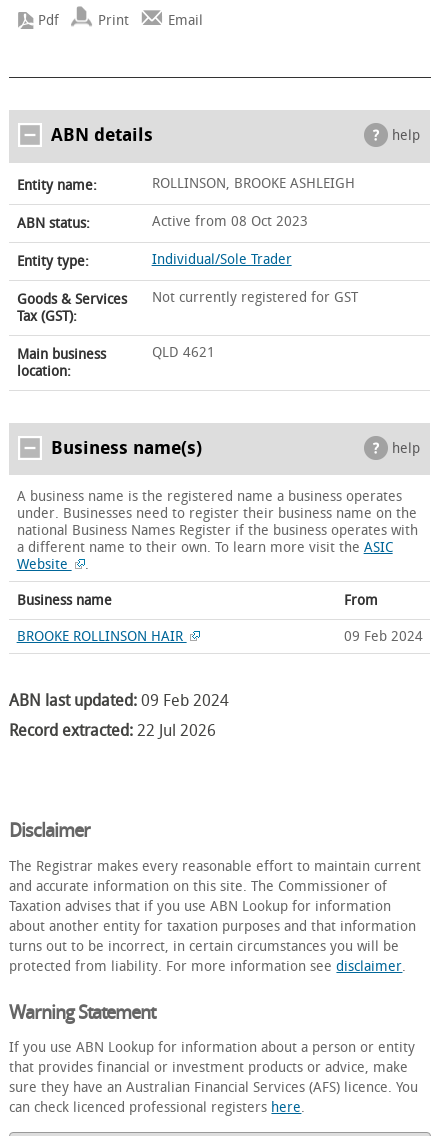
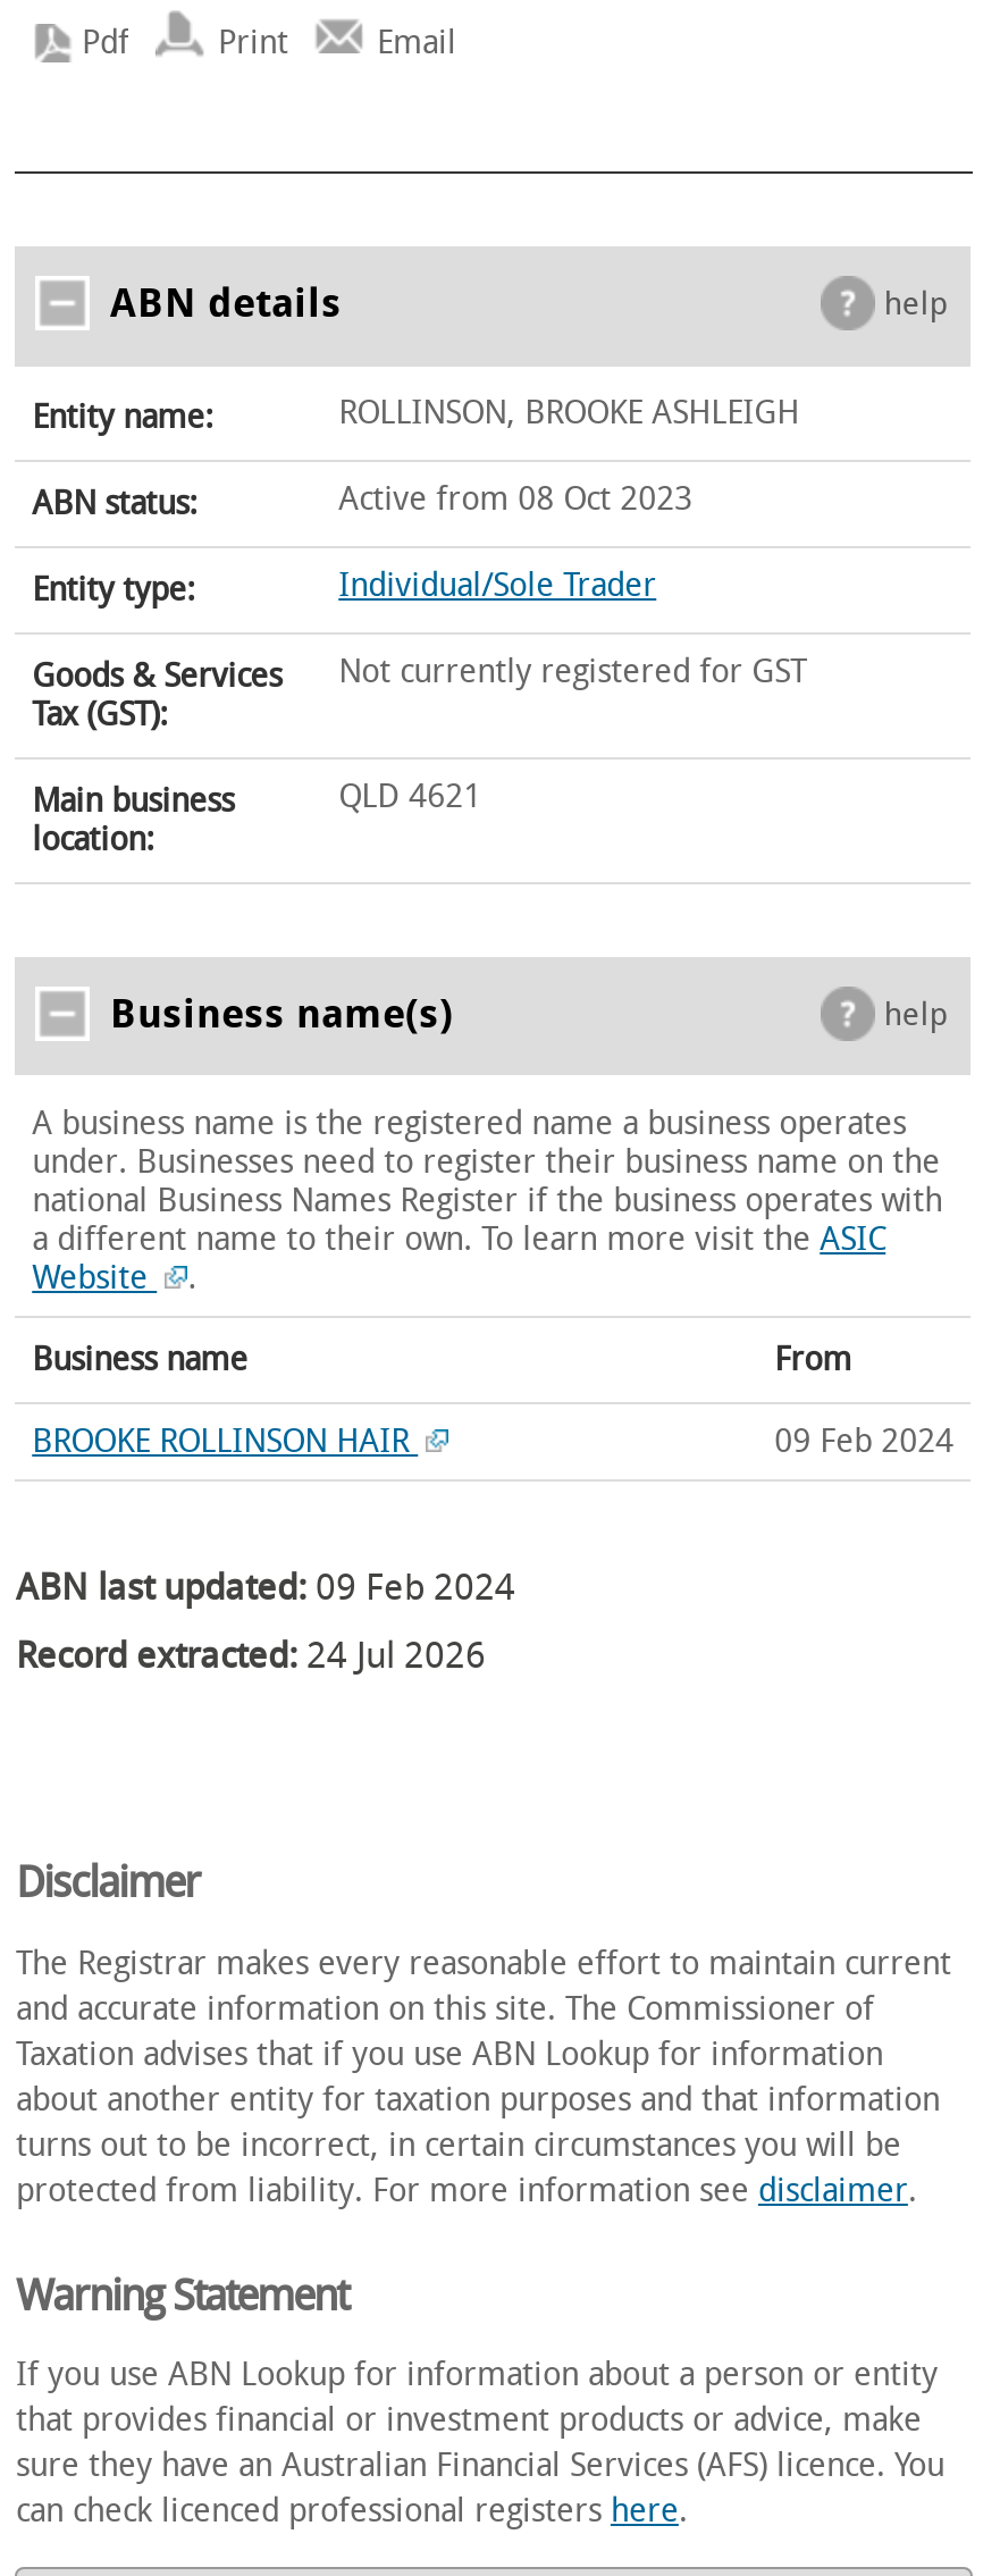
- Record extracted: 22 Jul 2026
+ Record extracted: 24 Jul 2026
